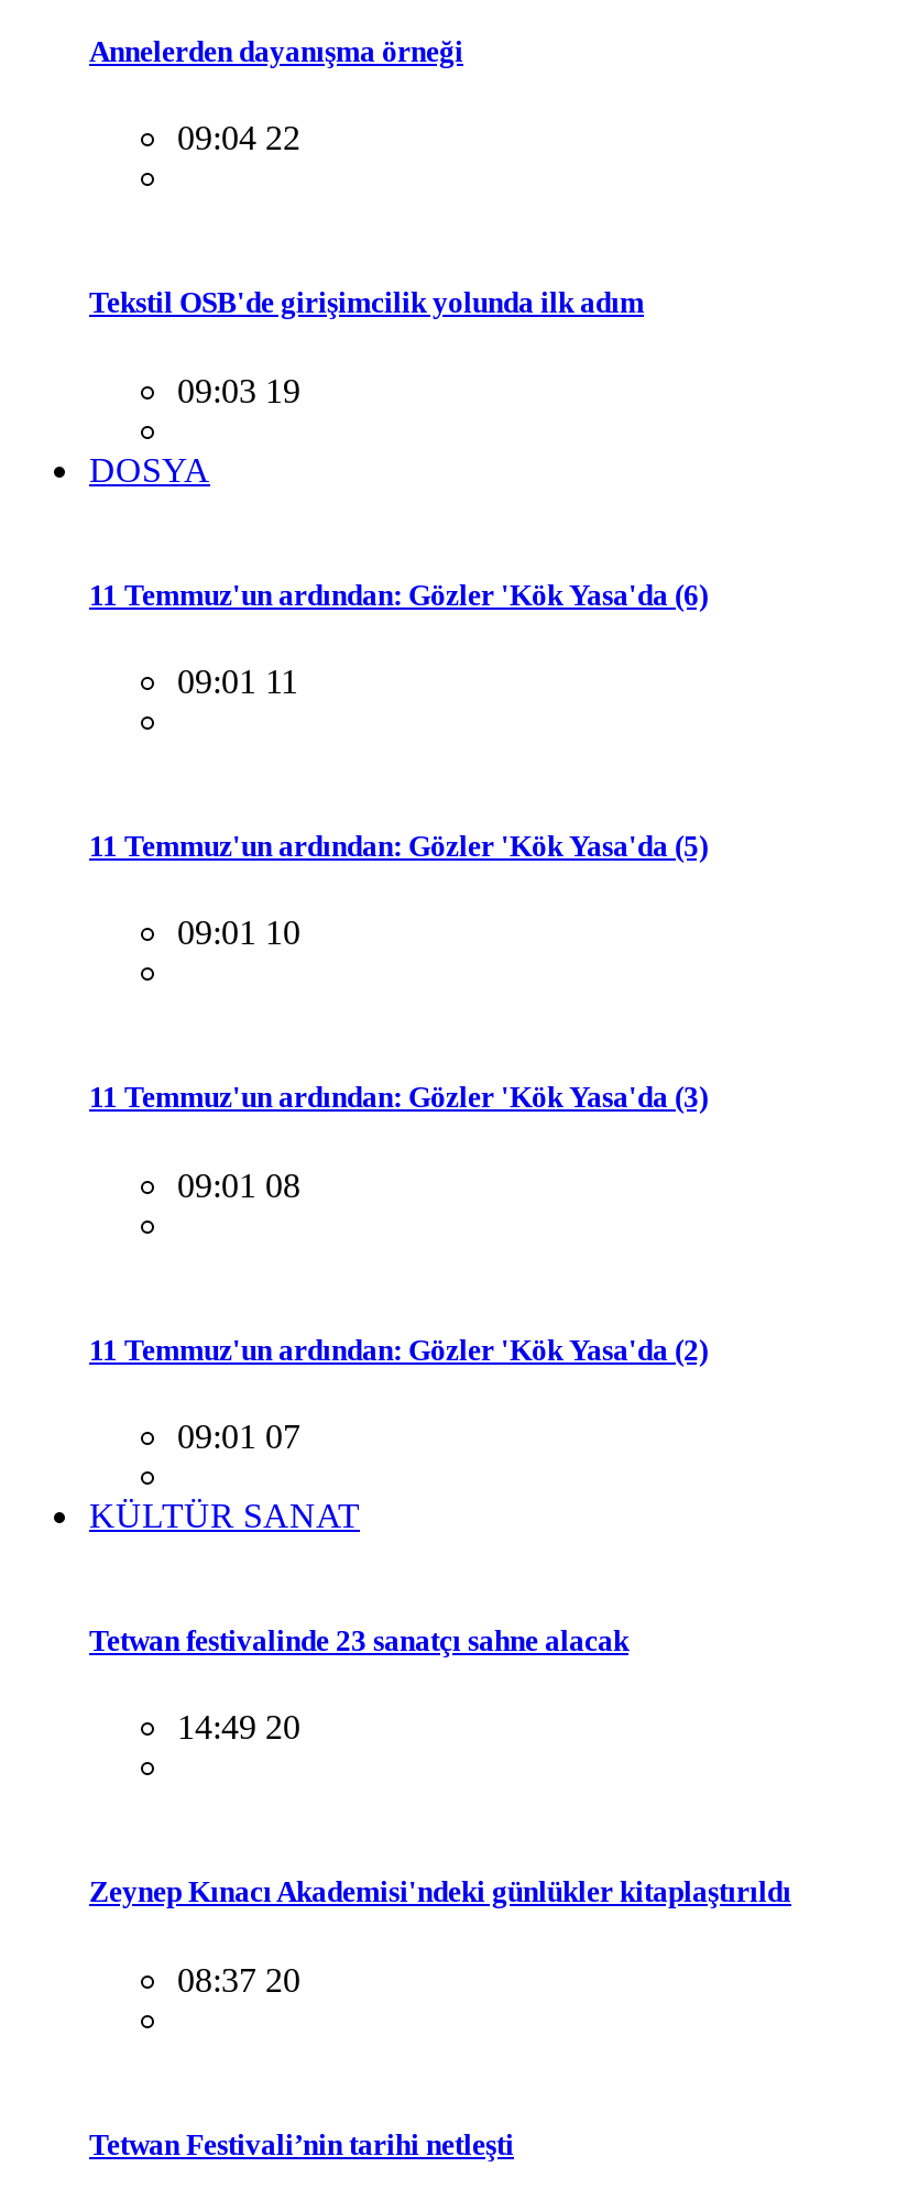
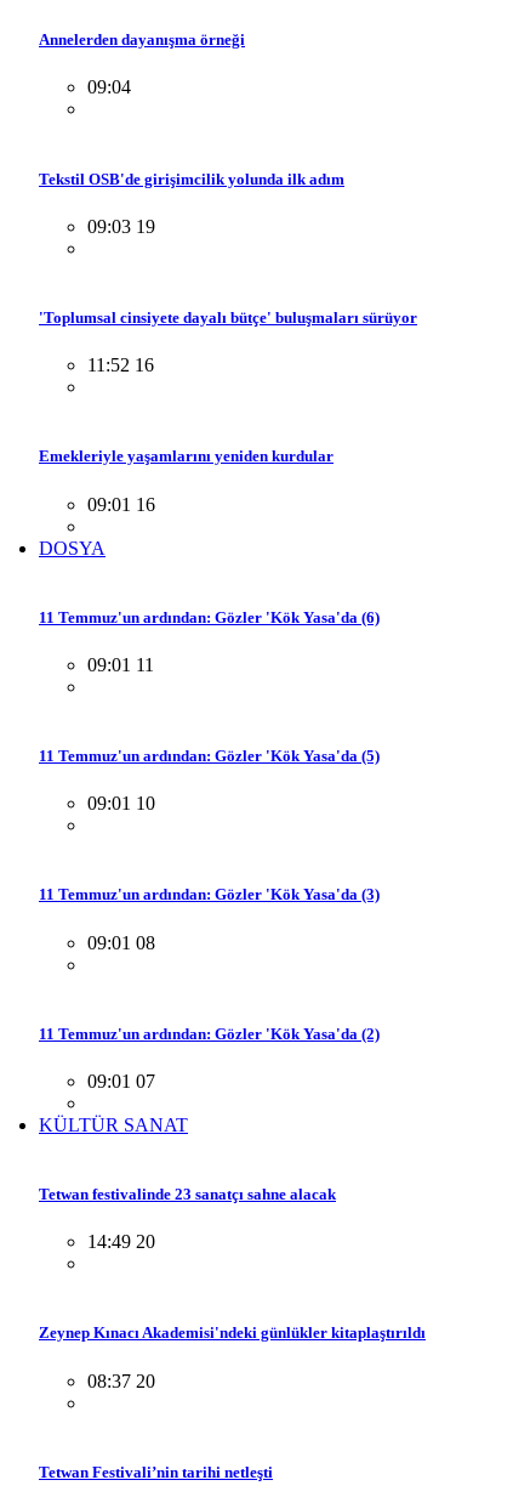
- 09:04 22
+ 09:04

+ 'Toplumsal cinsiyete dayalı bütçe' buluşmaları sürüyor
+ 11:52 16

+ Emekleriyle yaşamlarını yeniden kurdular
+ 09:01 16
